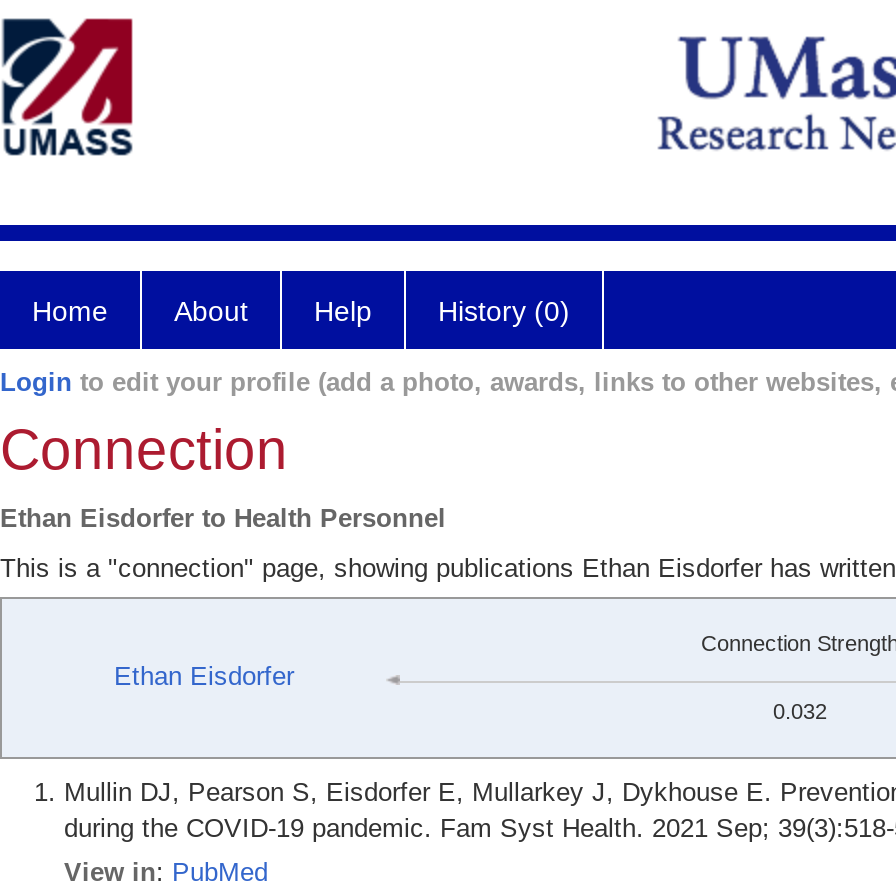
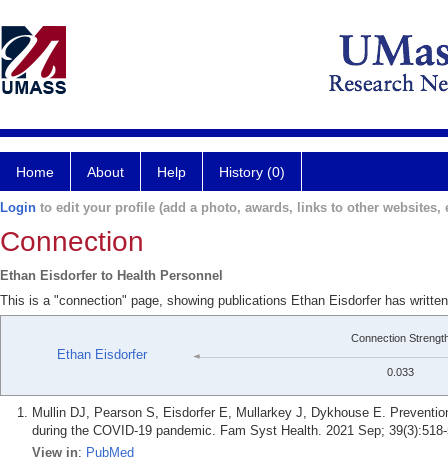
- 0.032
+ 0.033
